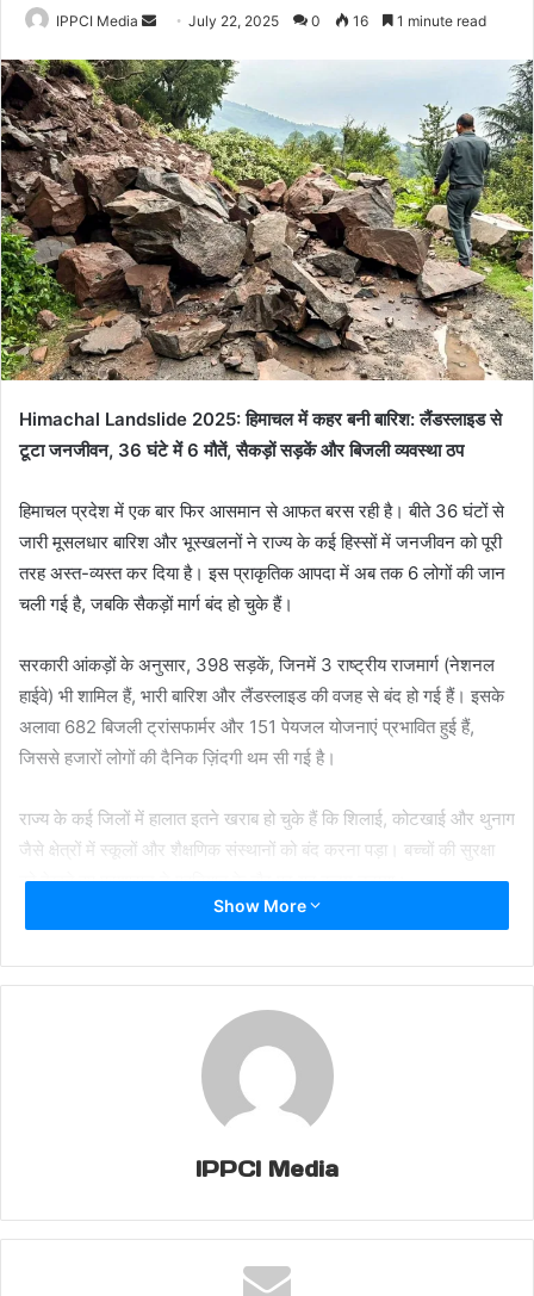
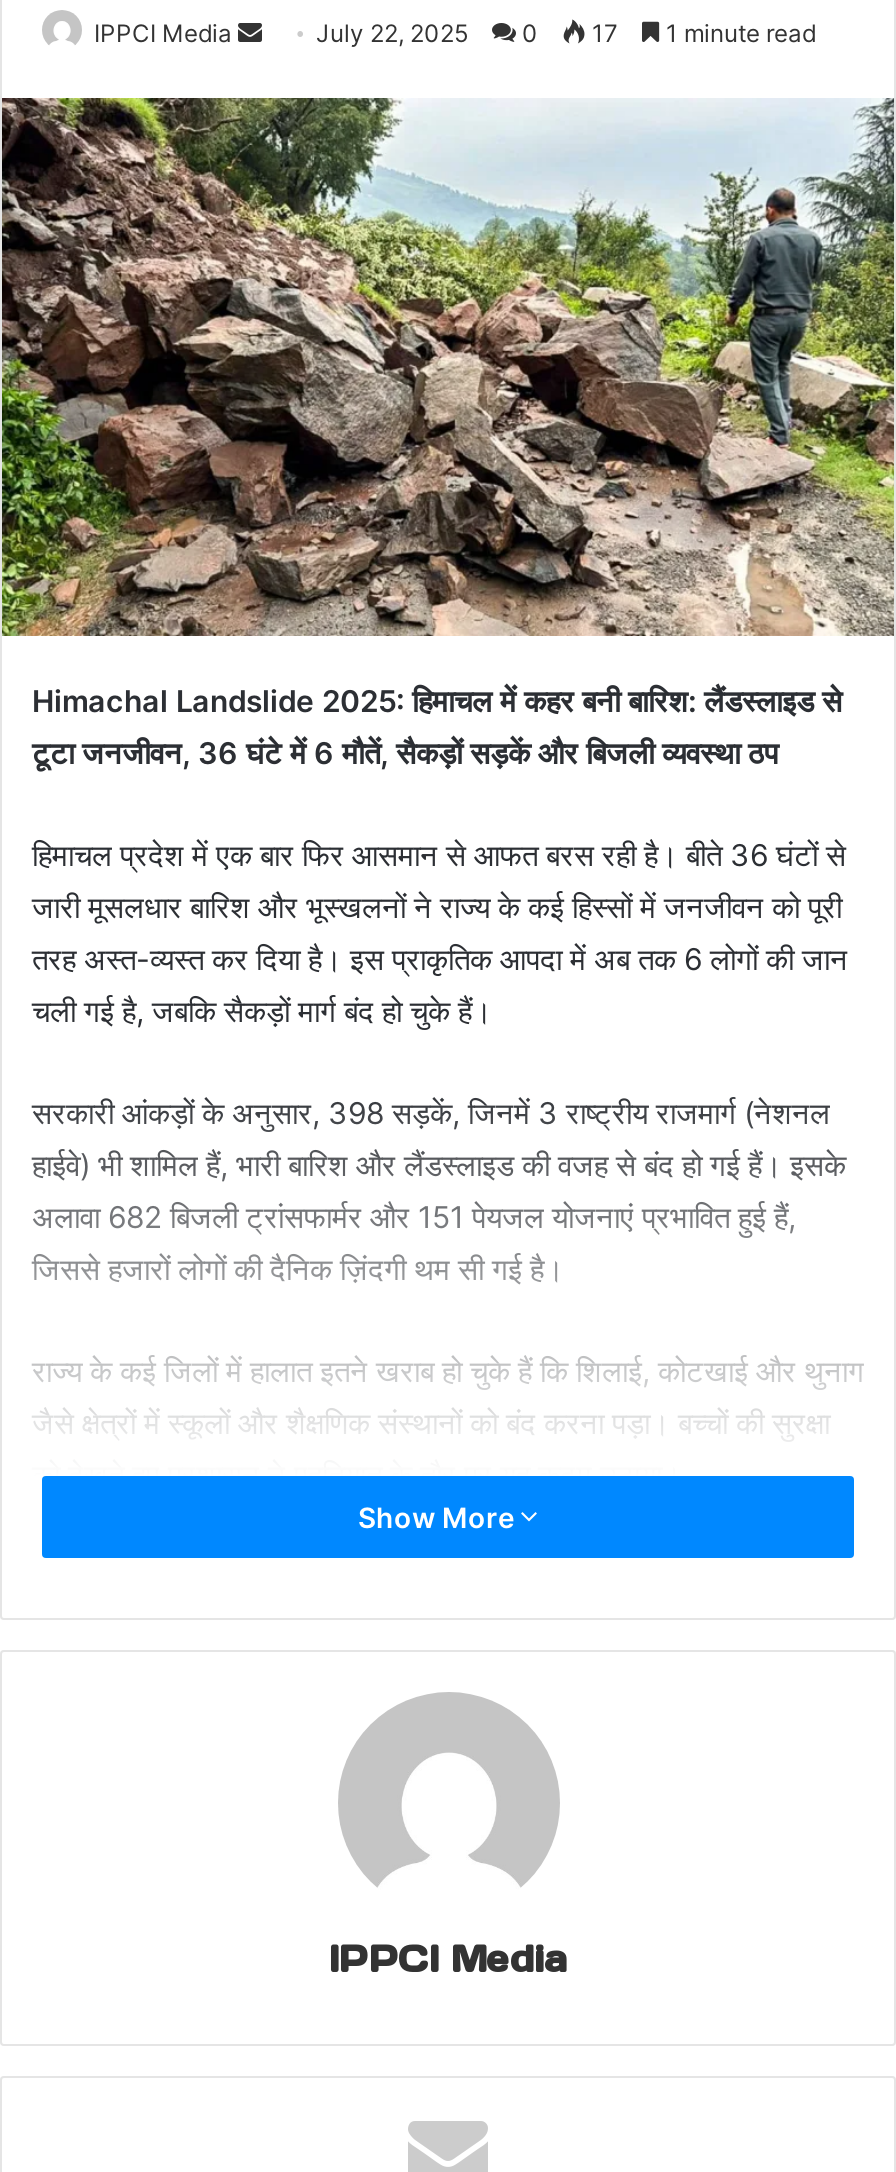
- 16
+ 17
